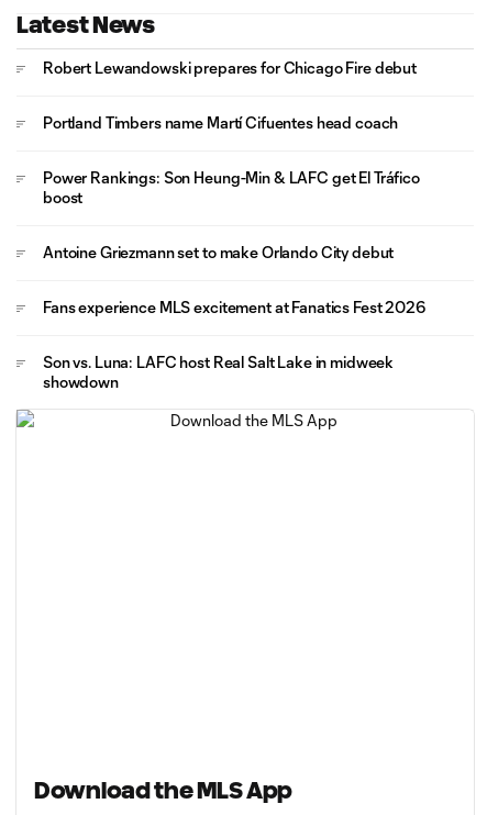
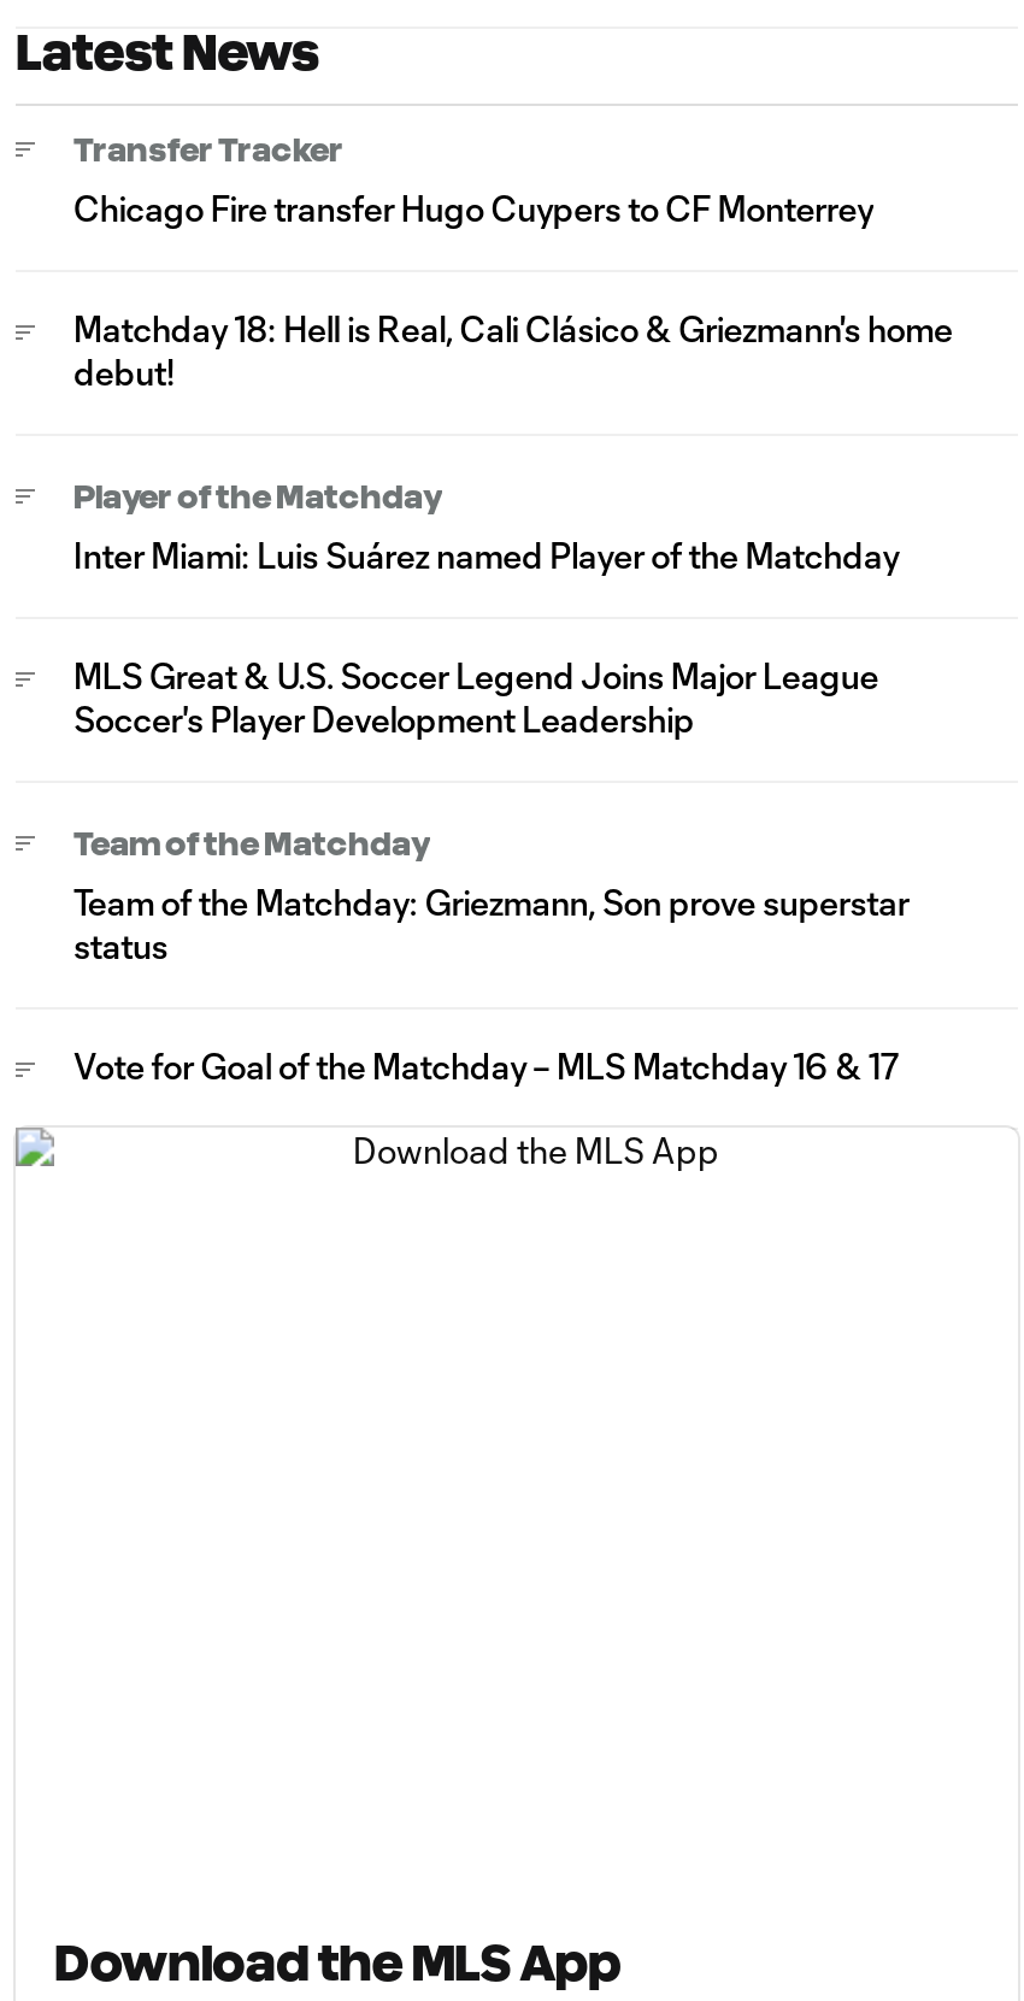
- Robert Lewandowski prepares for Chicago Fire debut
- Portland Timbers name Martí Cifuentes head coach
- Power Rankings: Son Heung-Min & LAFC get El Tráfico
- boost
- Antoine Griezmann set to make Orlando City debut
- Fans experience MLS excitement at Fanatics Fest 2026
- Son vs. Luna: LAFC host Real Salt Lake in midweek
- showdown
+ Transfer Tracker
+ Chicago Fire transfer Hugo Cuypers to CF Monterrey
+ Matchday 18: Hell is Real, Cali Clásico & Griezmann's home
+ debut!
+ Player of the Matchday
+ Inter Miami: Luis Suárez named Player of the Matchday
+ MLS Great & U.S. Soccer Legend Joins Major League
+ Soccer's Player Development Leadership
+ Team of the Matchday
+ Team of the Matchday: Griezmann, Son prove superstar
+ status
+ Vote for Goal of the Matchday – MLS Matchday 16 & 17
